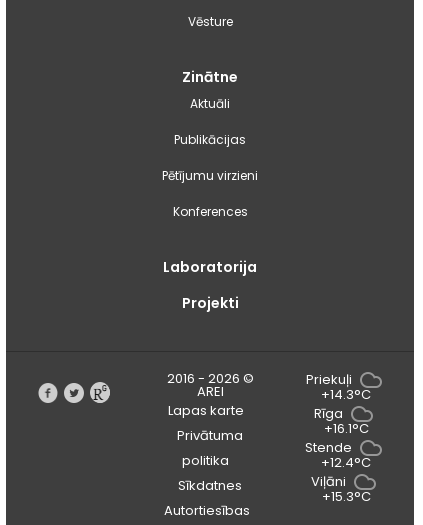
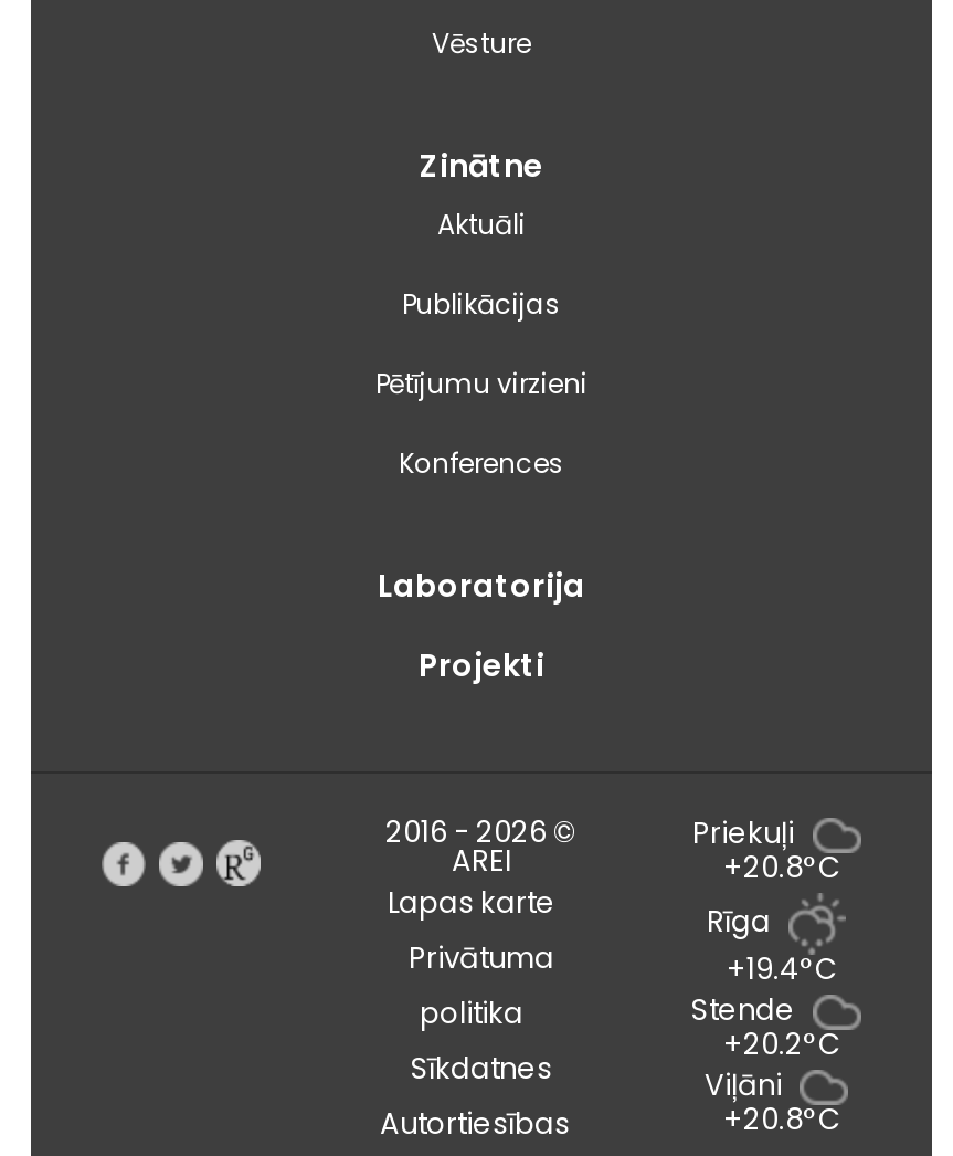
- +14.3°C
+ +20.8°C

- +16.1°C
+ +19.4°C

- +12.4°C
+ +20.2°C

- +15.3°C
+ +20.8°C
